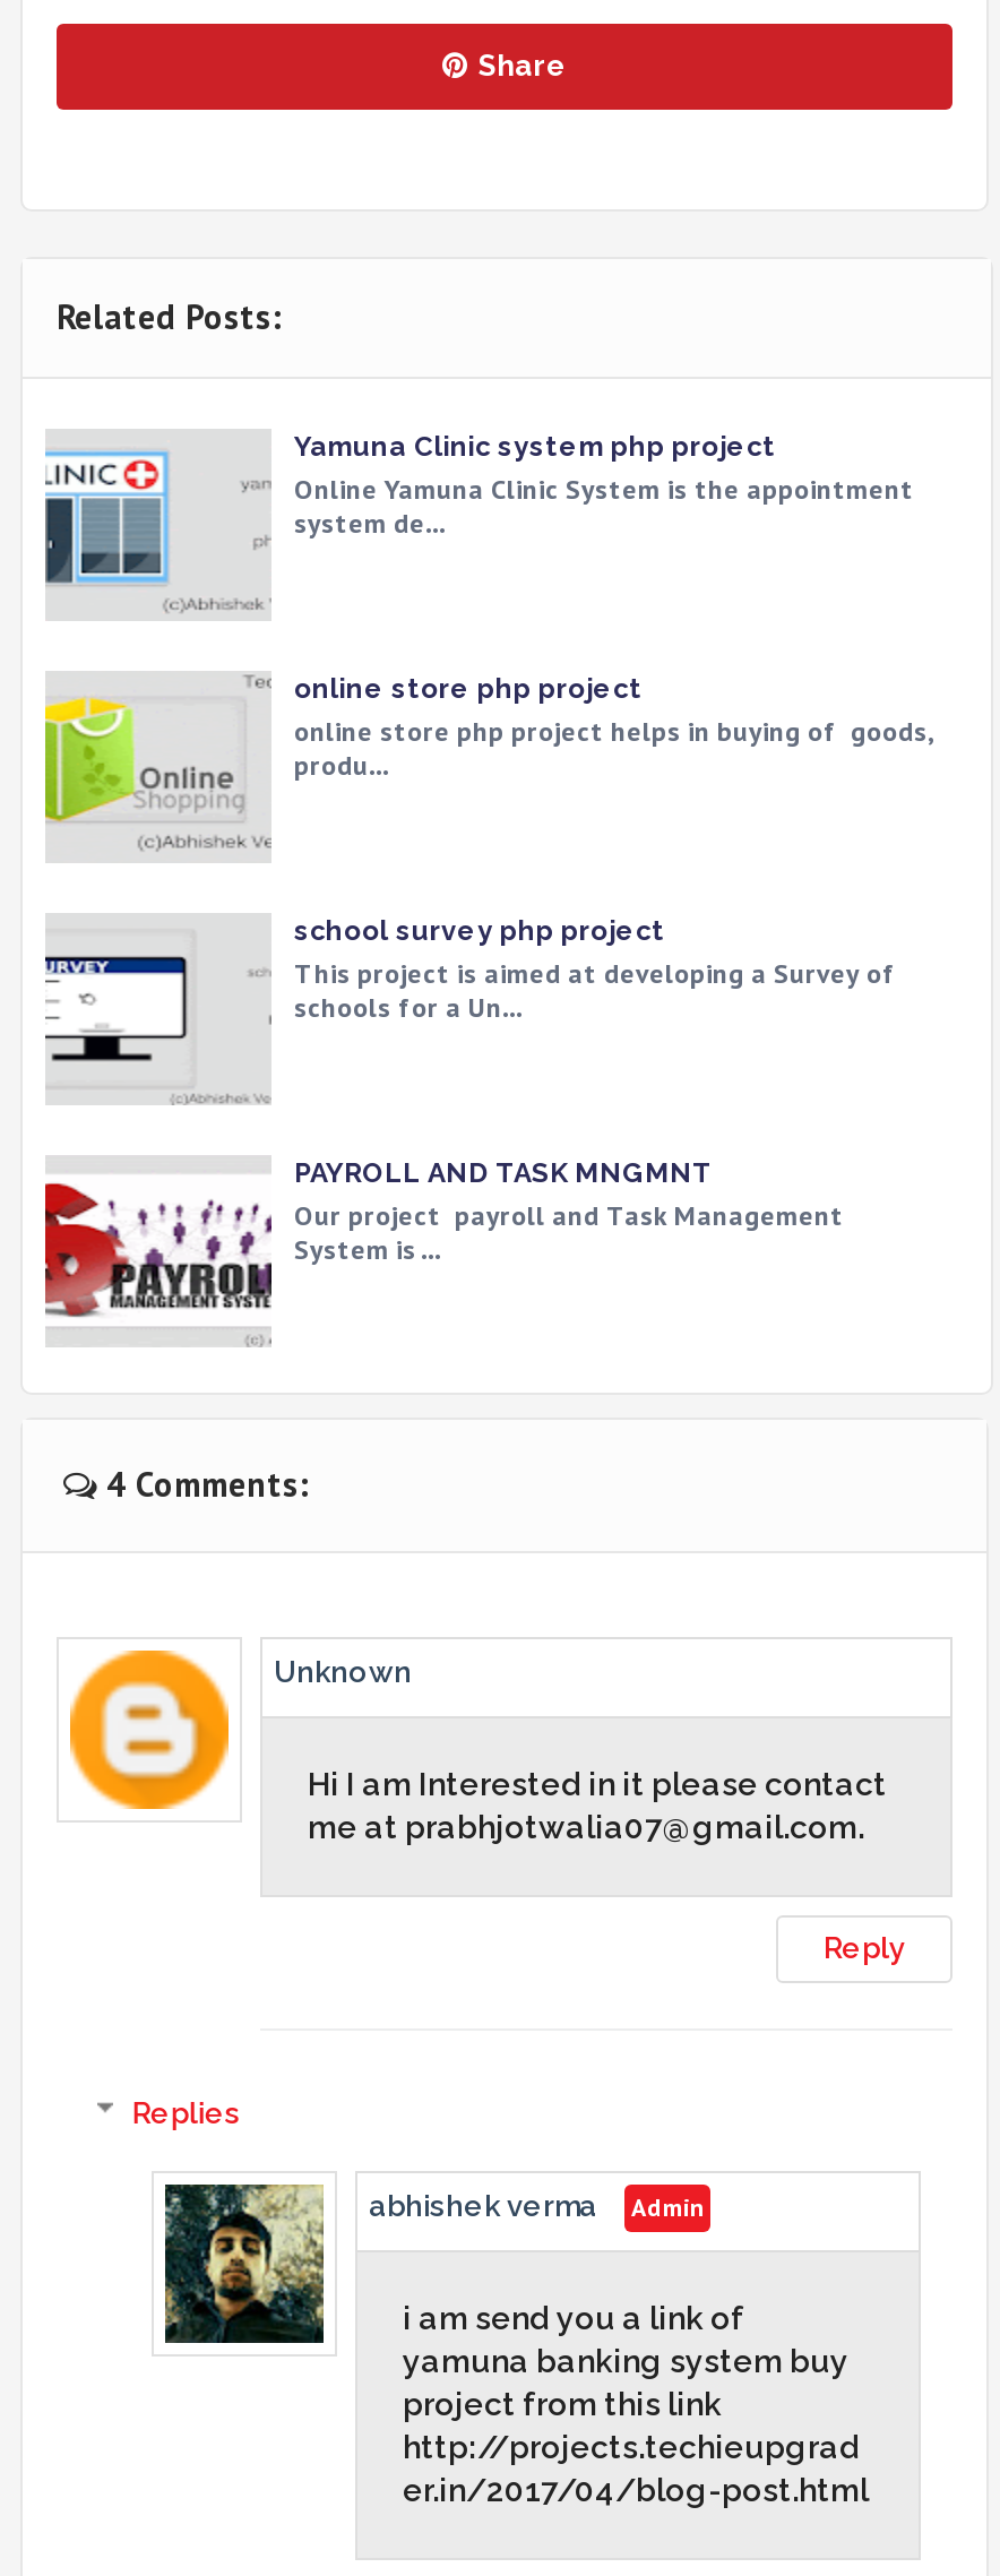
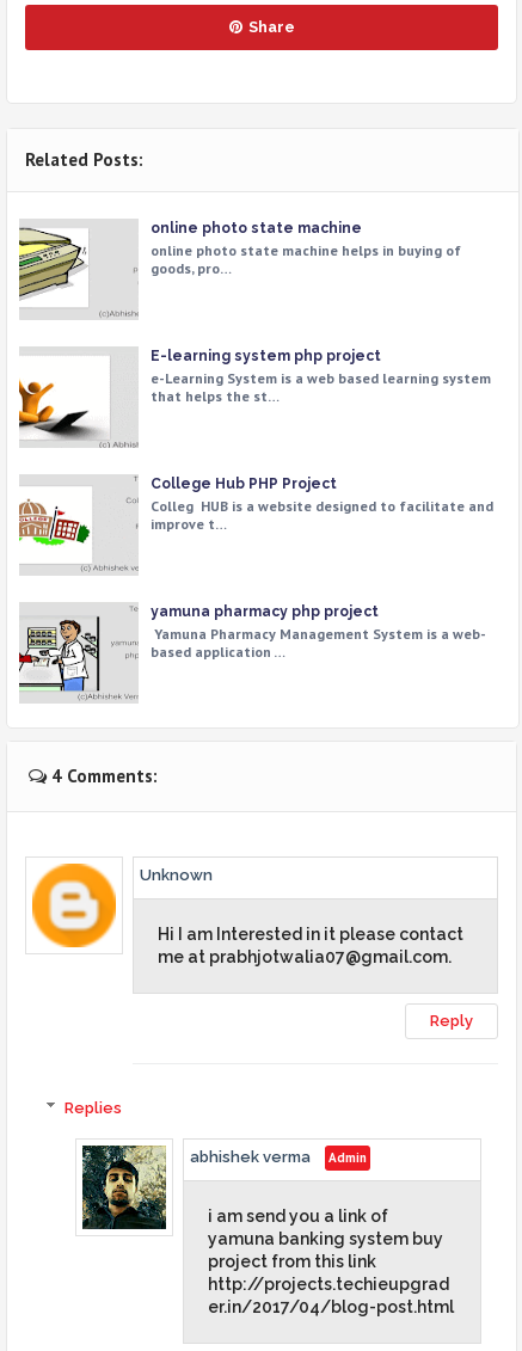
- Yamuna Clinic system php project
- Online Yamuna Clinic System is the appointment
- system de…
+ online photo state machine
+ online photo state machine helps in buying of
+ goods, pro…

- [image]
+ [image]

- [image]
- online store php project
- online store php project helps in buying of goods,
- produ…
+ [image]
+ E-learning system php project
+ e-Learning System is a web based learning system
+ that helps the st…

- [image]
- school survey php project
- This project is aimed at developing a Survey of
- schools for a Un…
+ [image]
+ College Hub PHP Project
+ Colleg HUB is a website designed to facilitate and
+ improve t…

- [image]
- PAYROLL AND TASK MNGMNT
- Our project payroll and Task Management
- System is …
+ [image]
+ yamuna pharmacy php project
+ Yamuna Pharmacy Management System is a web-
+ based application …
